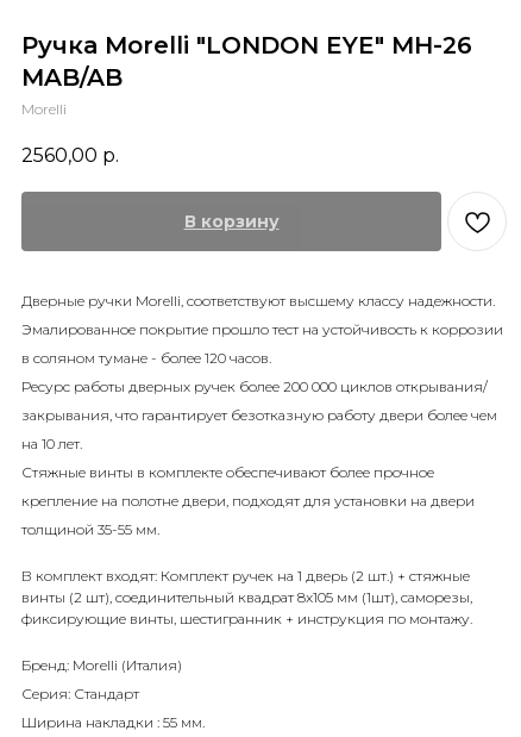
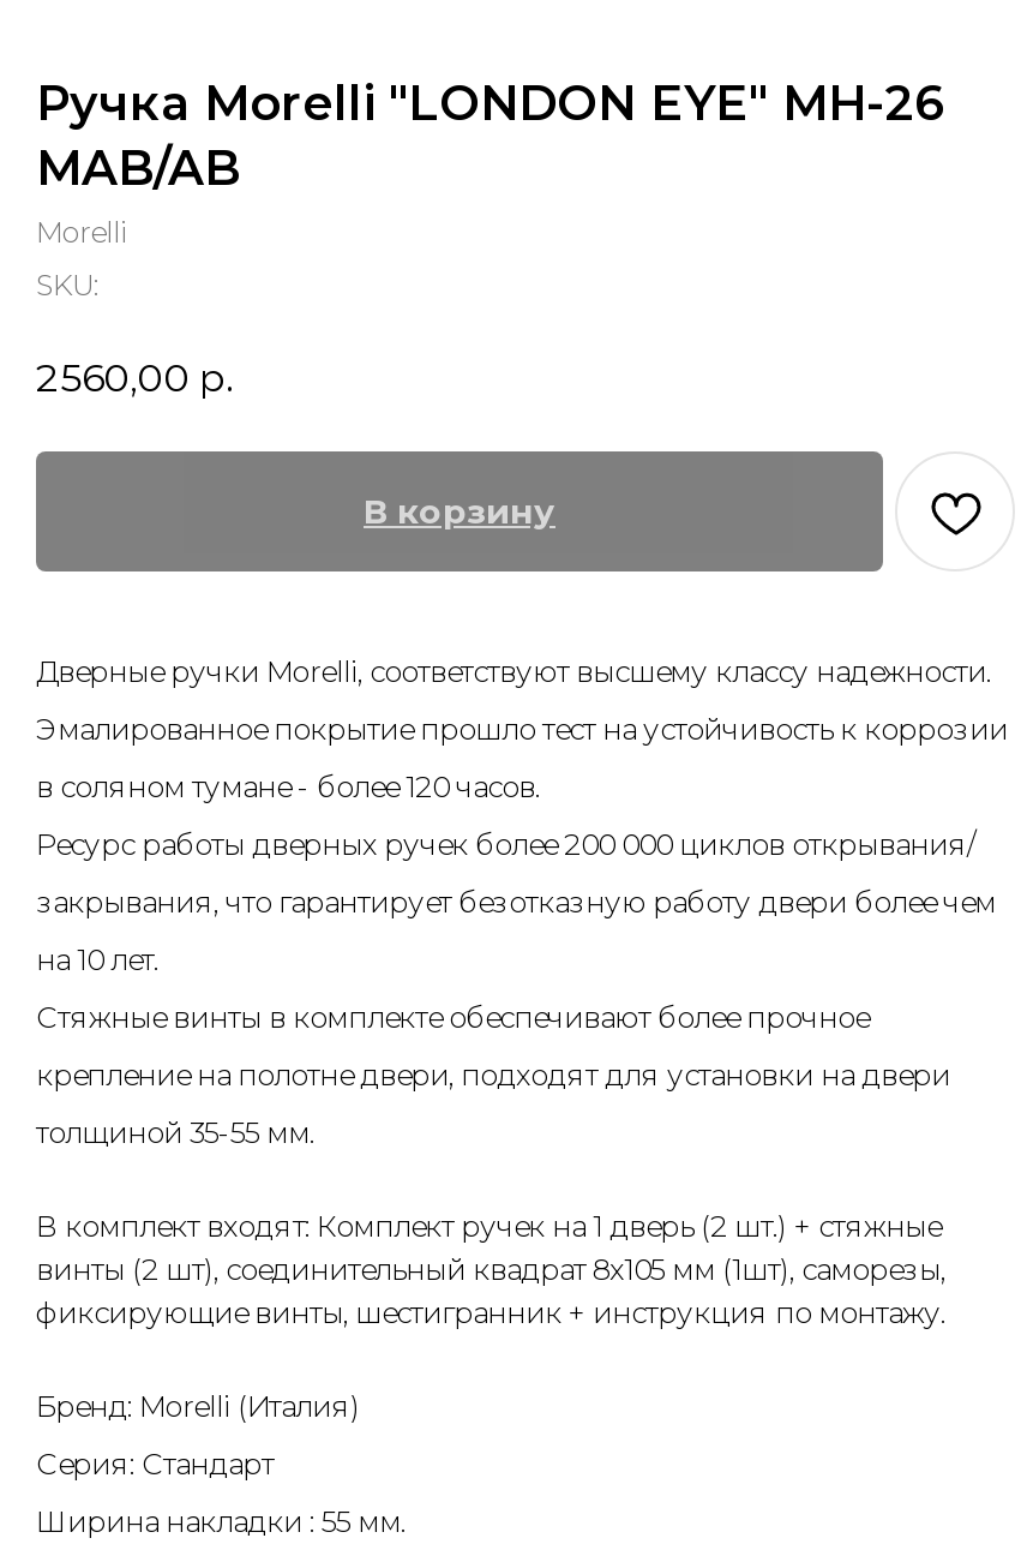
+ SKU:
